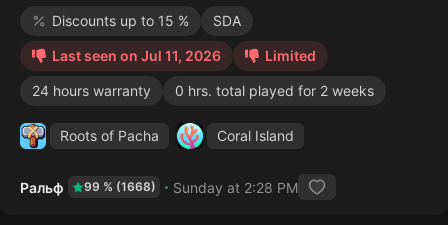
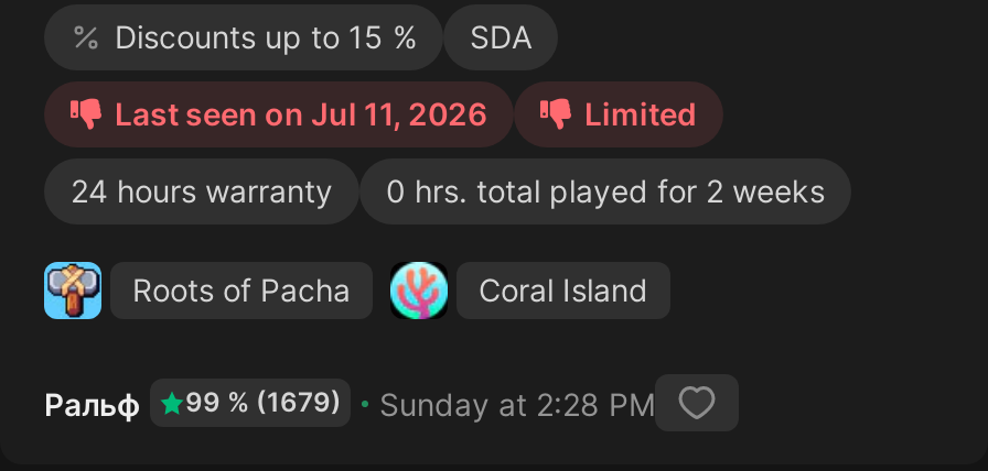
- Ральф 99 % (1668) Sunday at 2:28 PM
+ Ральф 99 % (1679) Sunday at 2:28 PM
